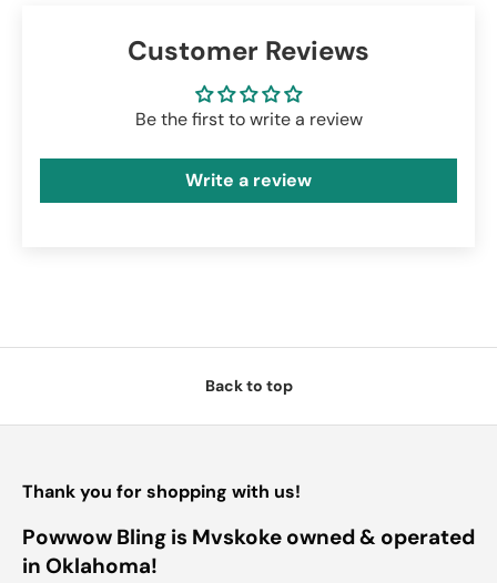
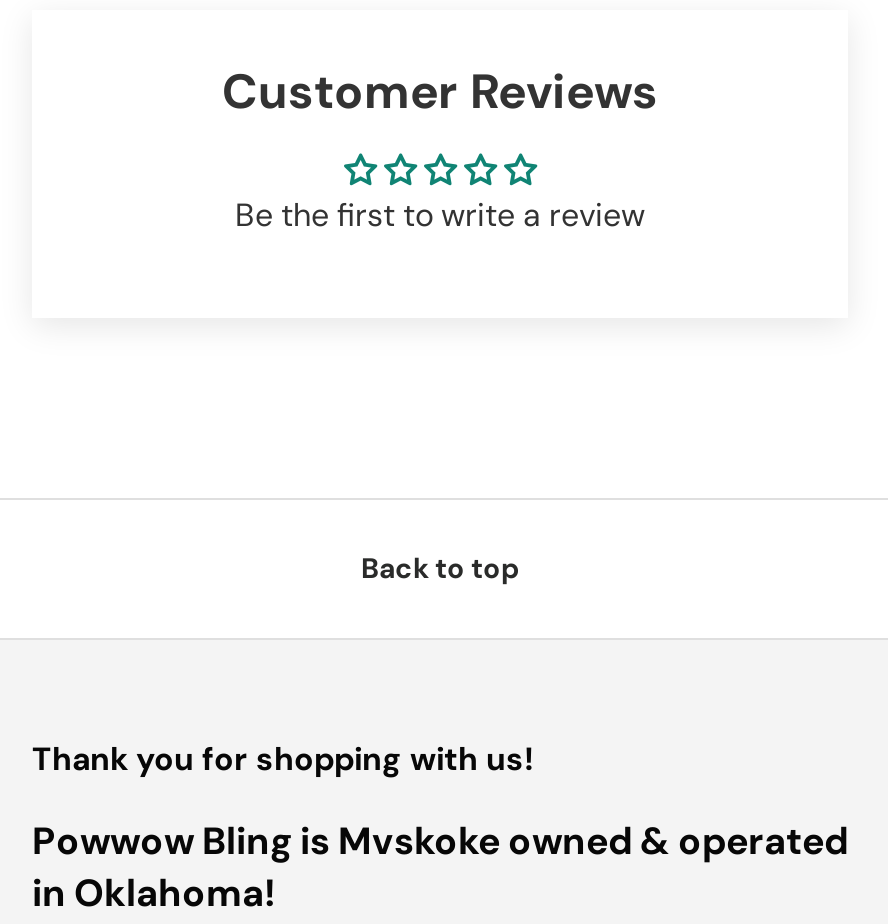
- Write a review
